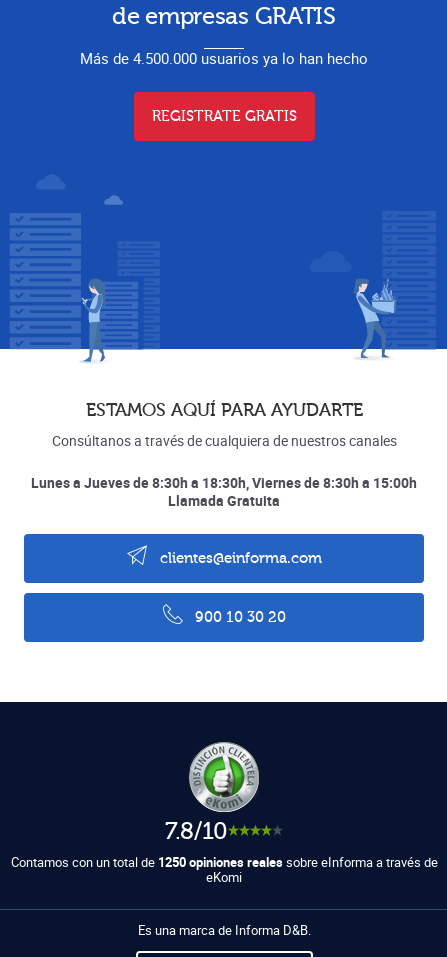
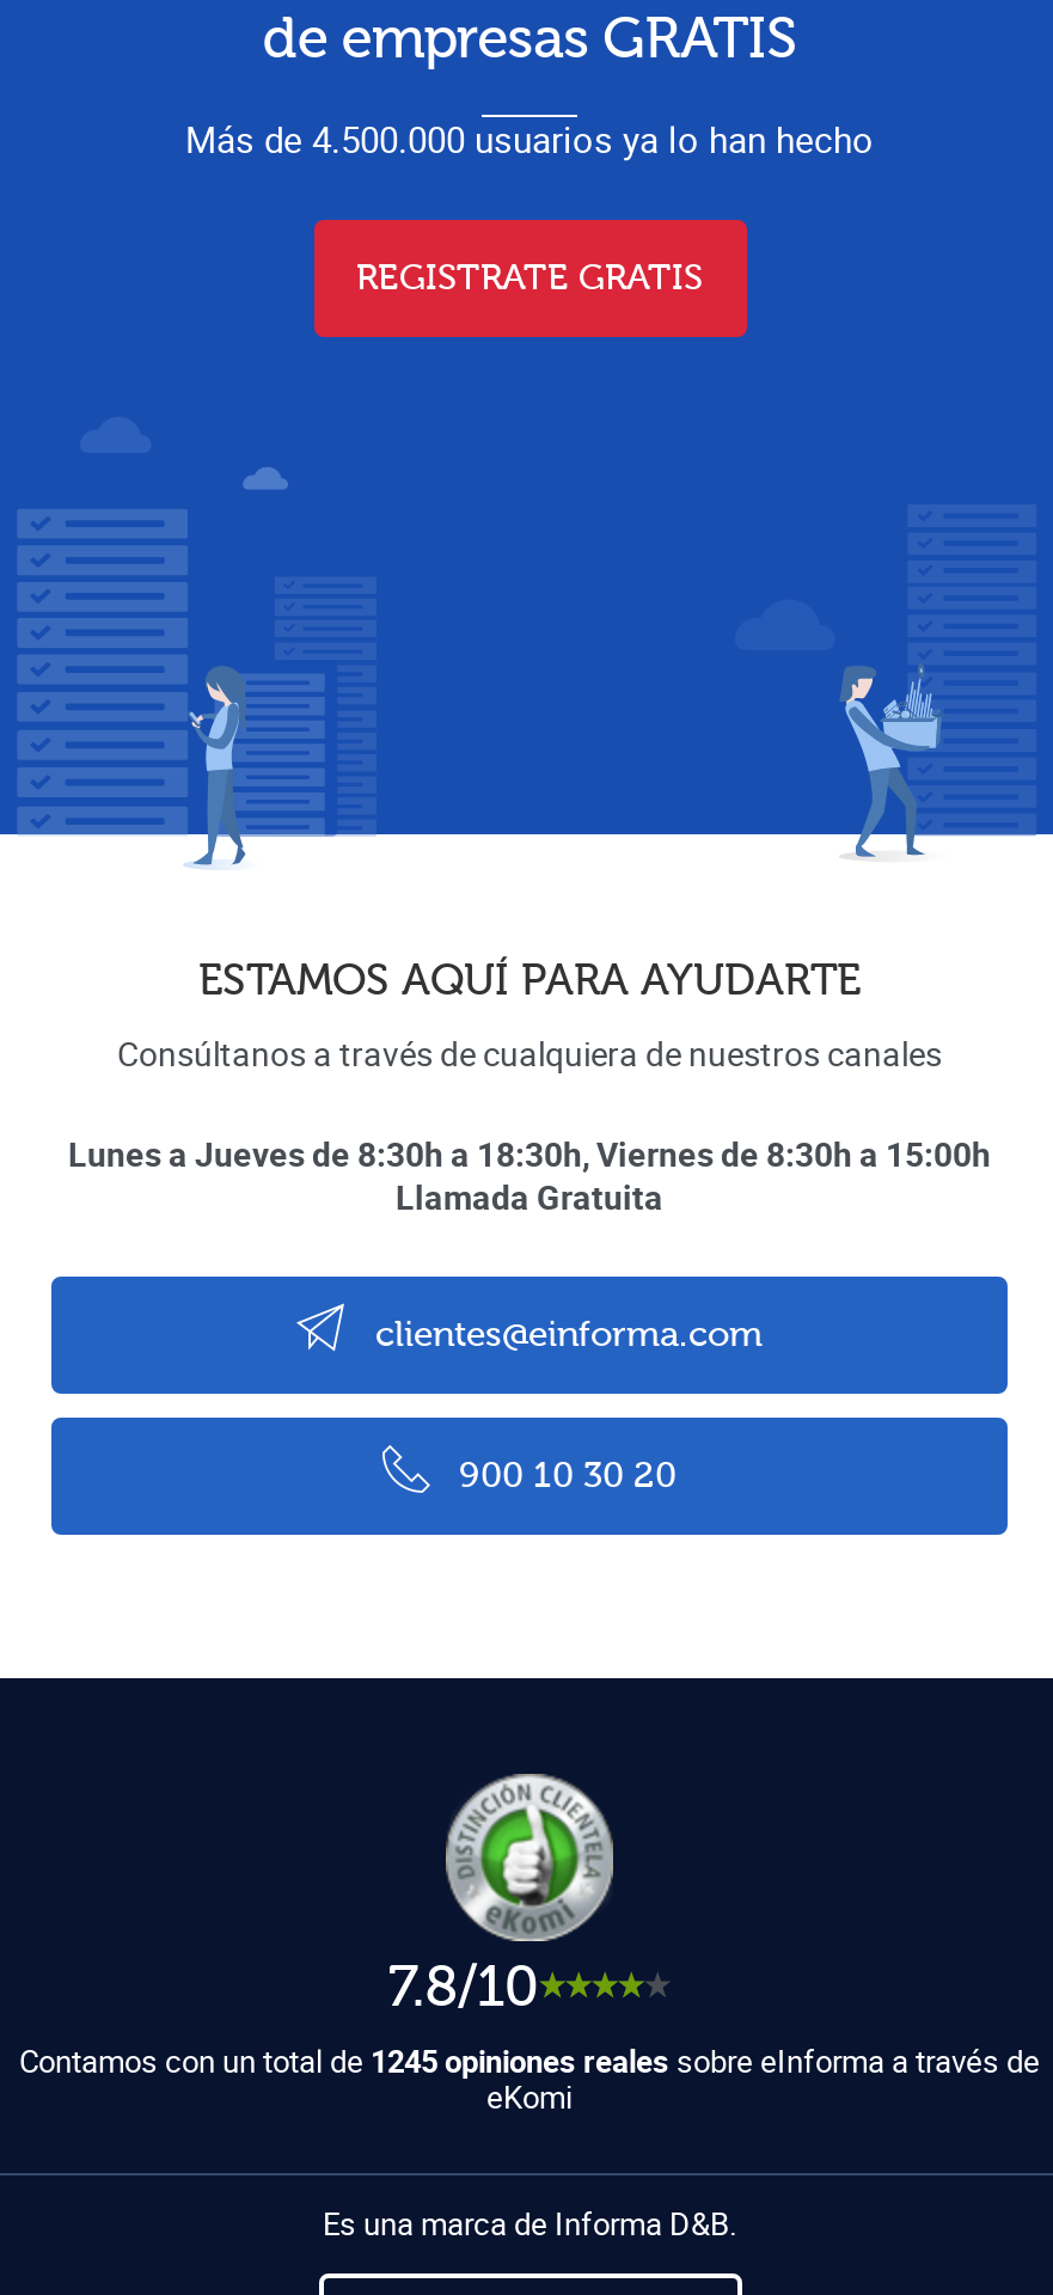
- Contamos con un total de 1250 opiniones reales sobre eInforma a través de
+ Contamos con un total de 1245 opiniones reales sobre eInforma a través de
